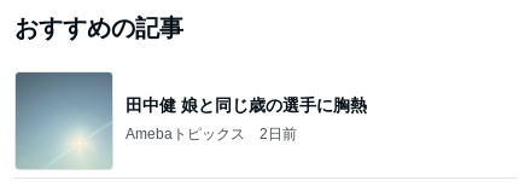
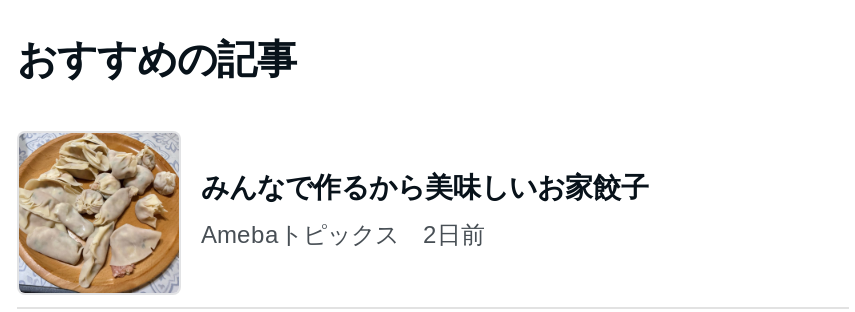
- [image]
- 田中健 娘と同じ歳の選手に胸熱
+ [image]
+ みんなで作るから美味しいお家餃子
